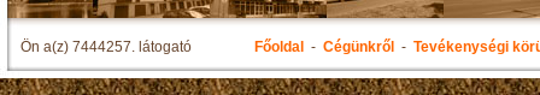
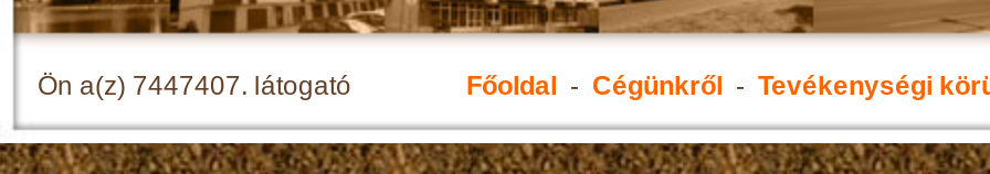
- Ön a(z) 7444257. látogató
+ Ön a(z) 7447407. látogató
